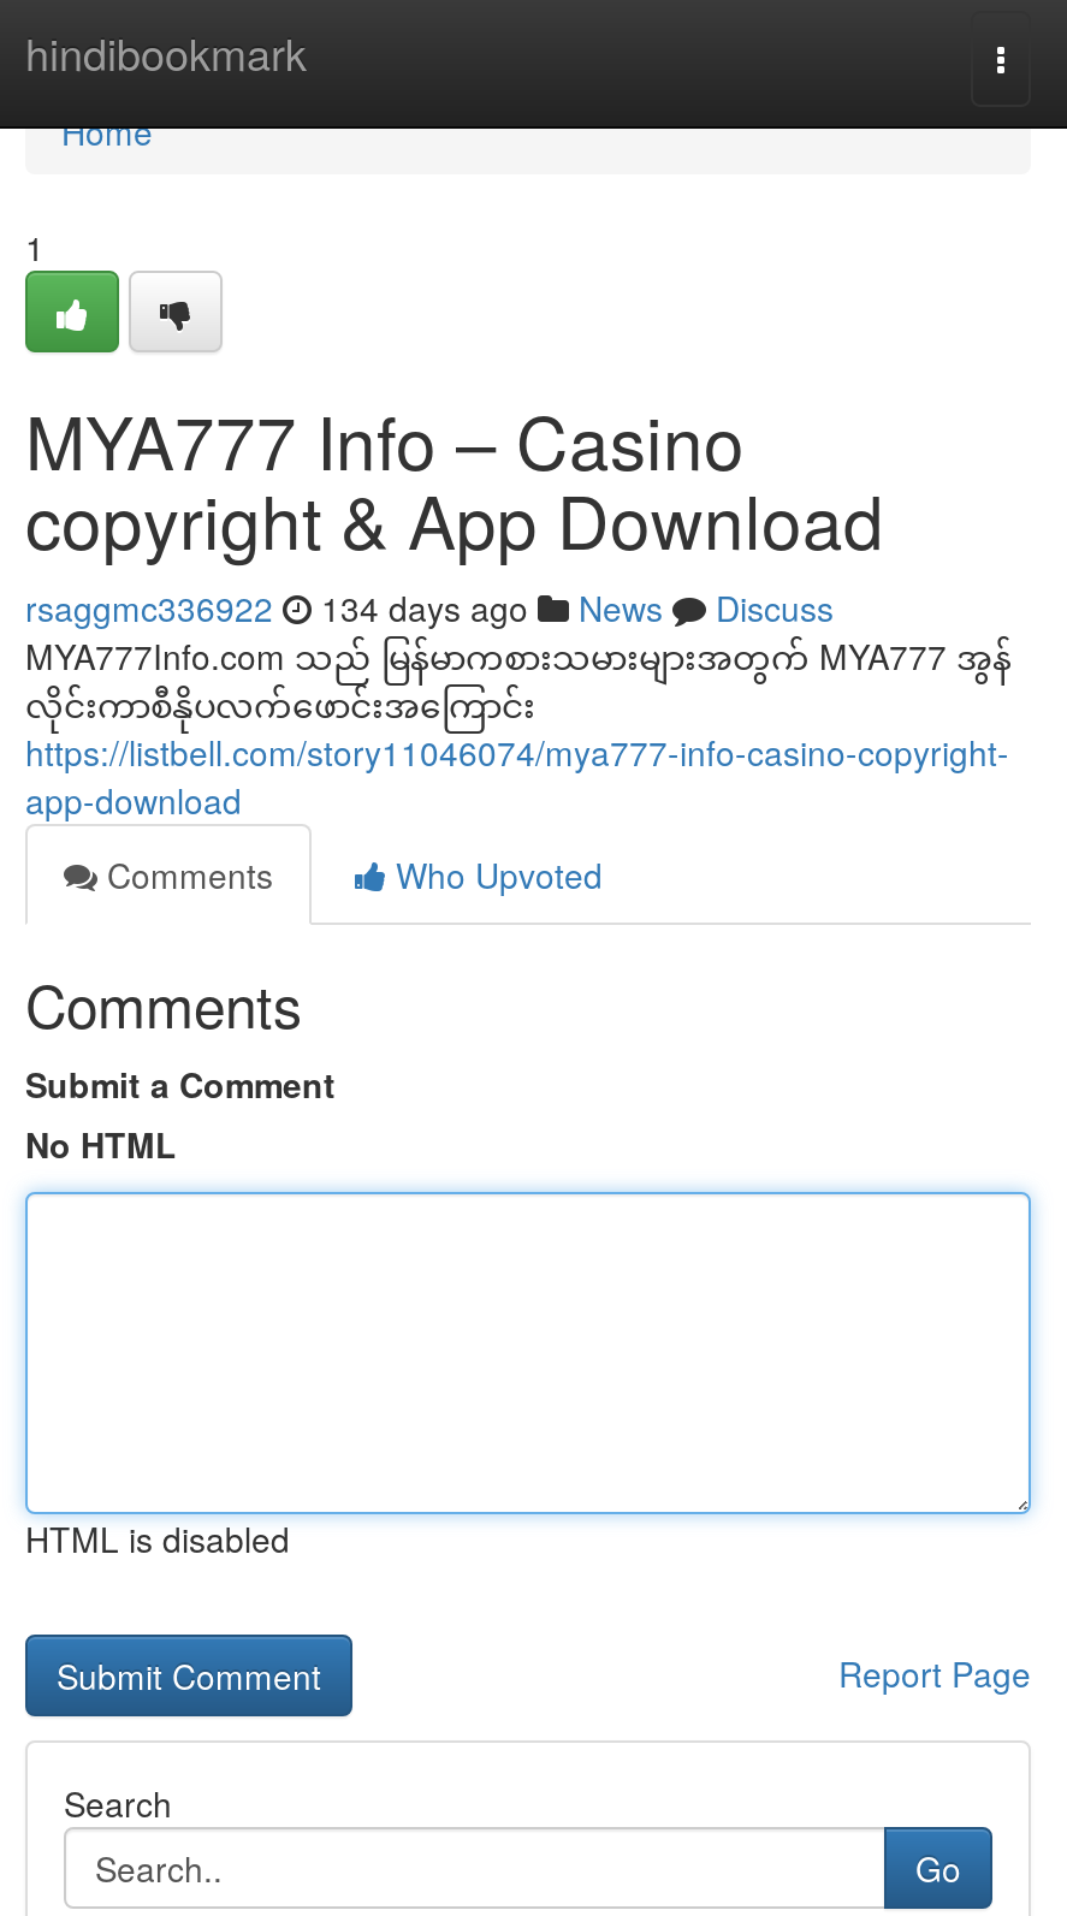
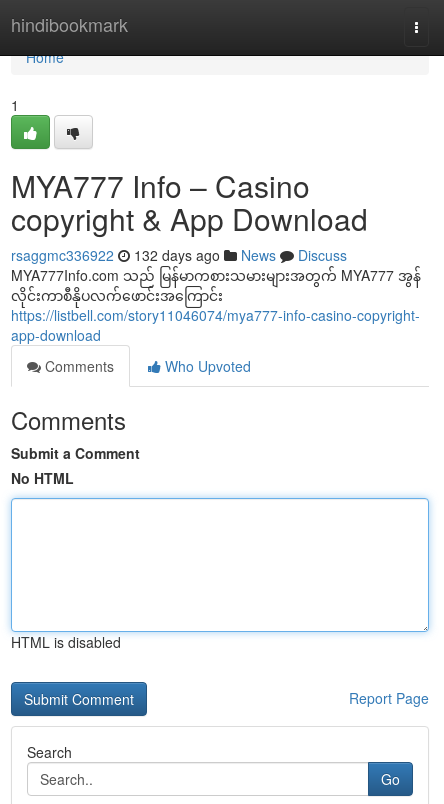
- rsaggmc336922 134 days ago News Discuss
+ rsaggmc336922 132 days ago News Discuss
